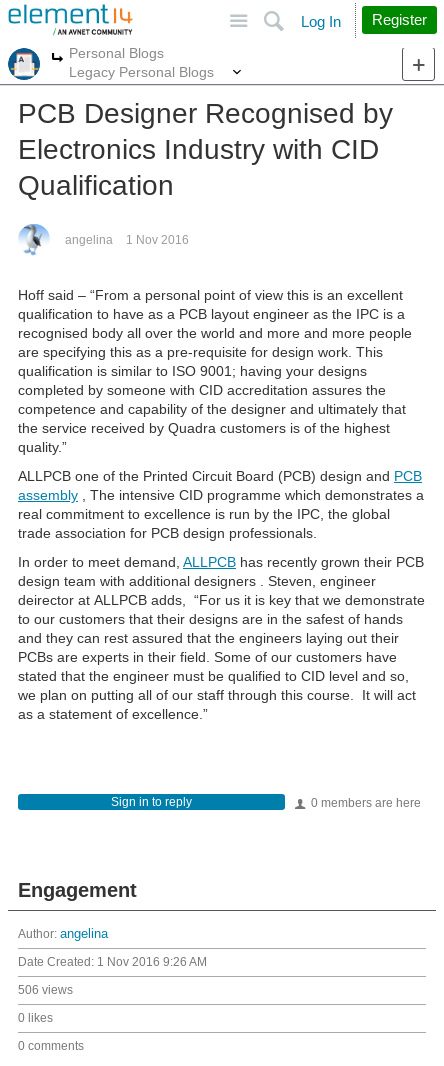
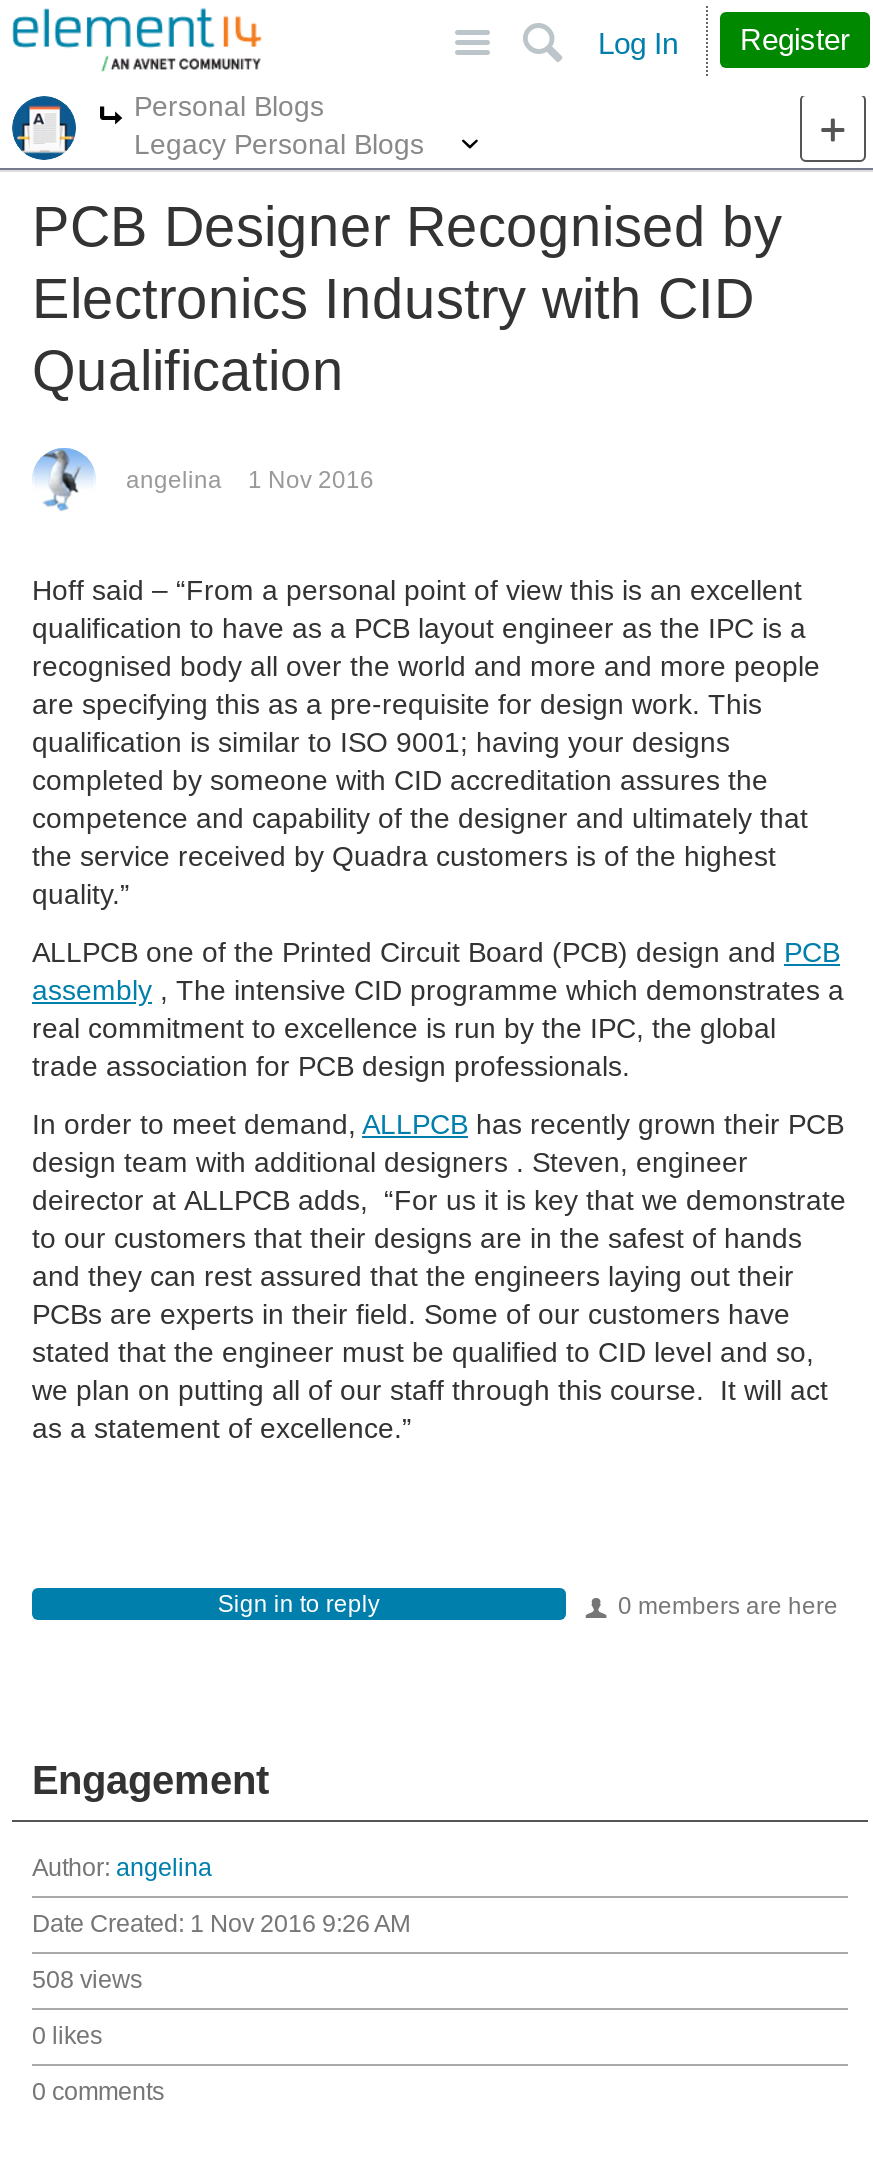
- 506 views
+ 508 views
